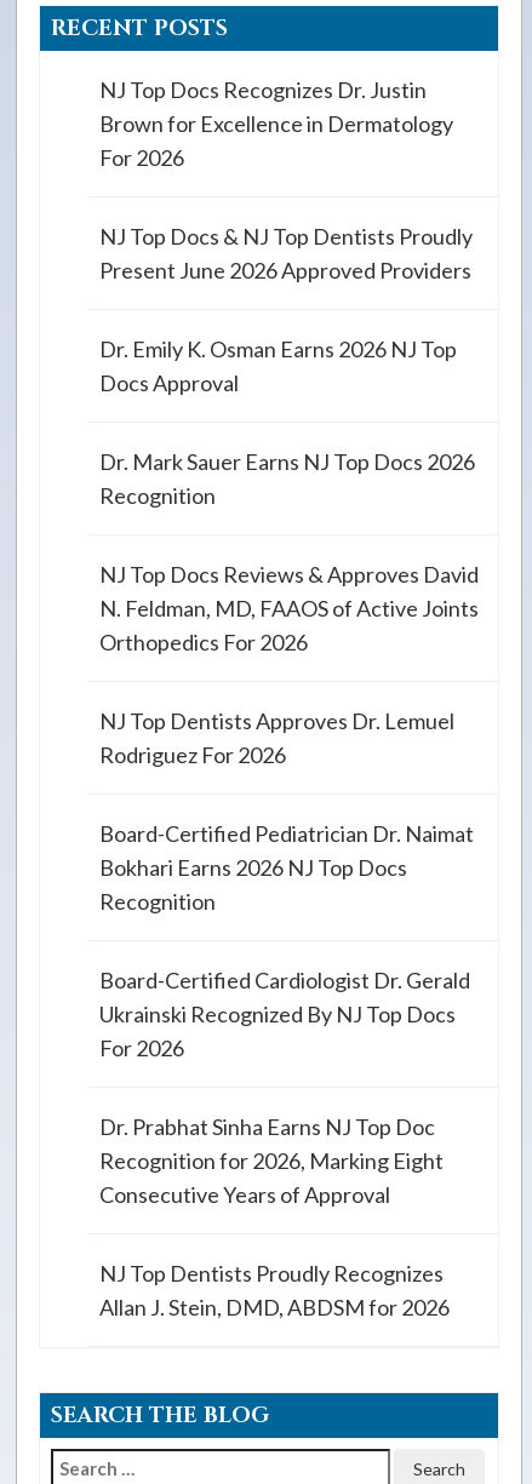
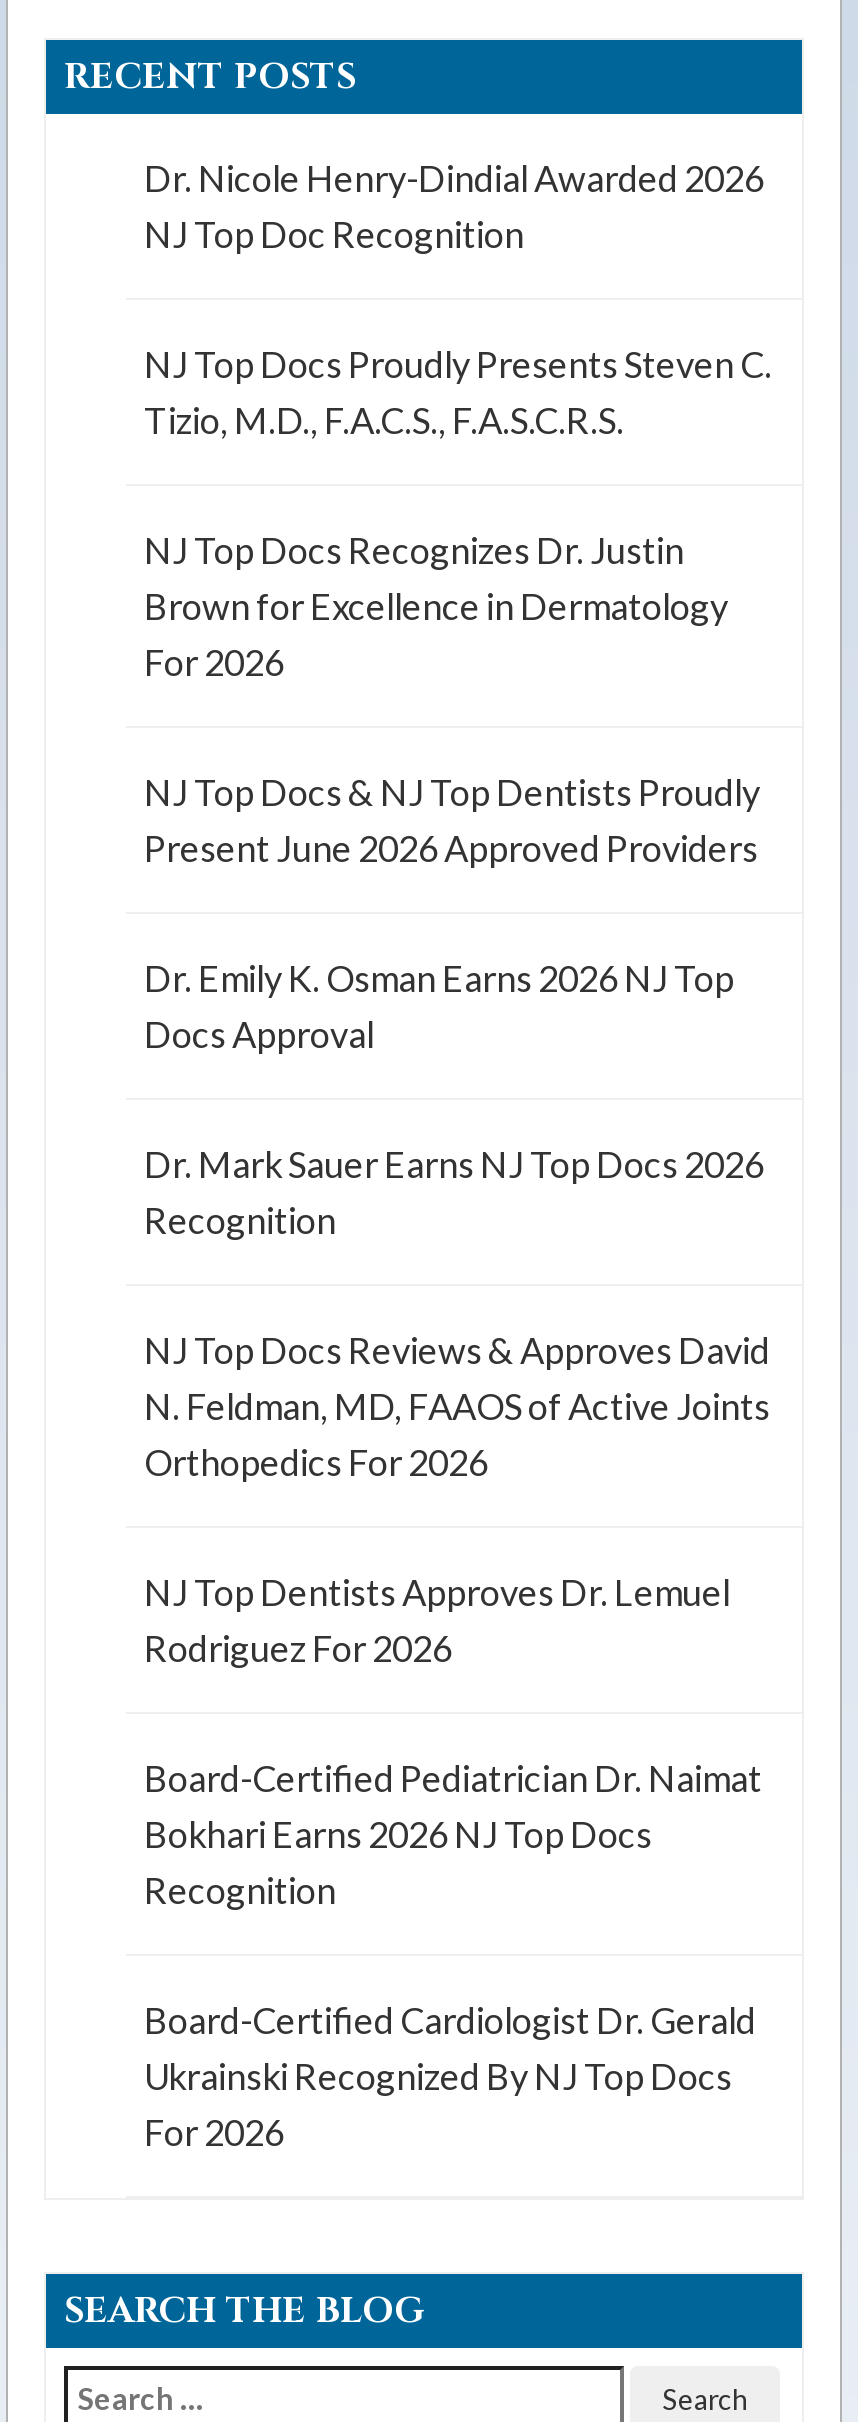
+ Dr. Nicole Henry-Dindial Awarded 2026
+ NJ Top Doc Recognition
+ NJ Top Docs Proudly Presents Steven C.
+ Tizio, M.D., F.A.C.S., F.A.S.C.R.S.

moved down: NJ Top Docs Recognizes Dr. Justin | Brown for Excellence in Dermatology | For 2026 | ... | Ukrainski Recognized By NJ Top Docs | For 2026

- Dr. Prabhat Sinha Earns NJ Top Doc
- Recognition for 2026, Marking Eight
- Consecutive Years of Approval
- NJ Top Dentists Proudly Recognizes
- Allan J. Stein, DMD, ABDSM for 2026
